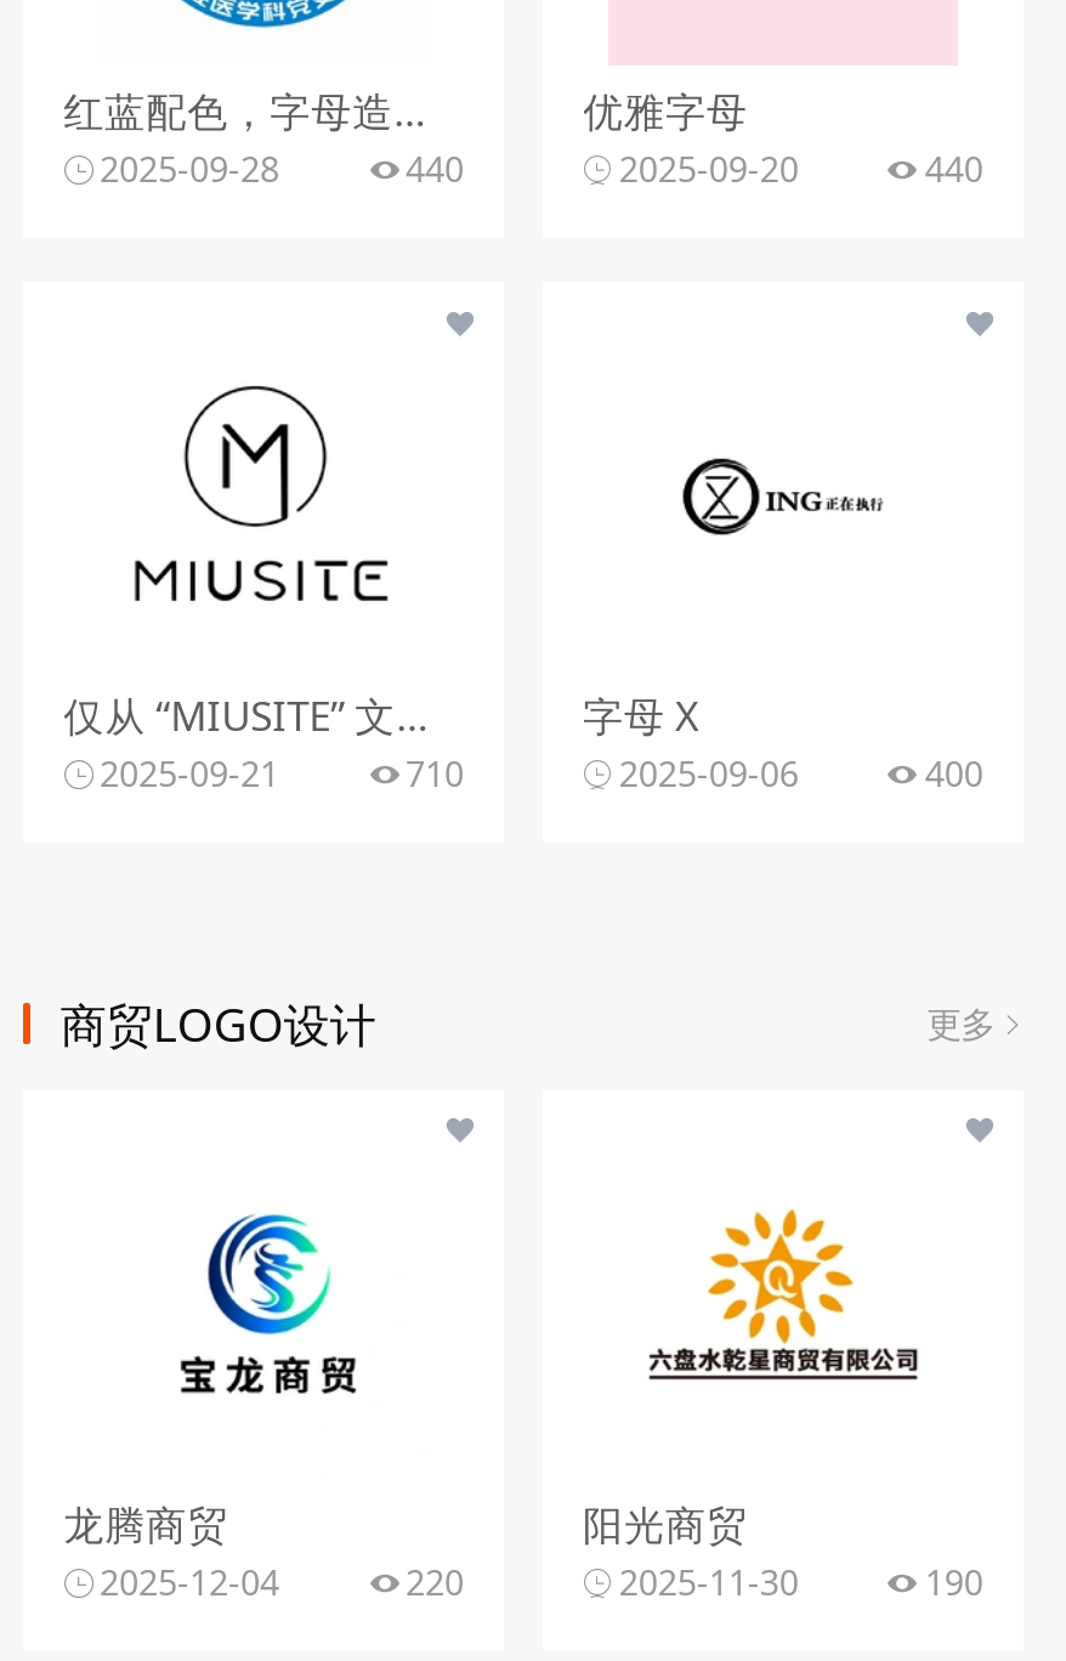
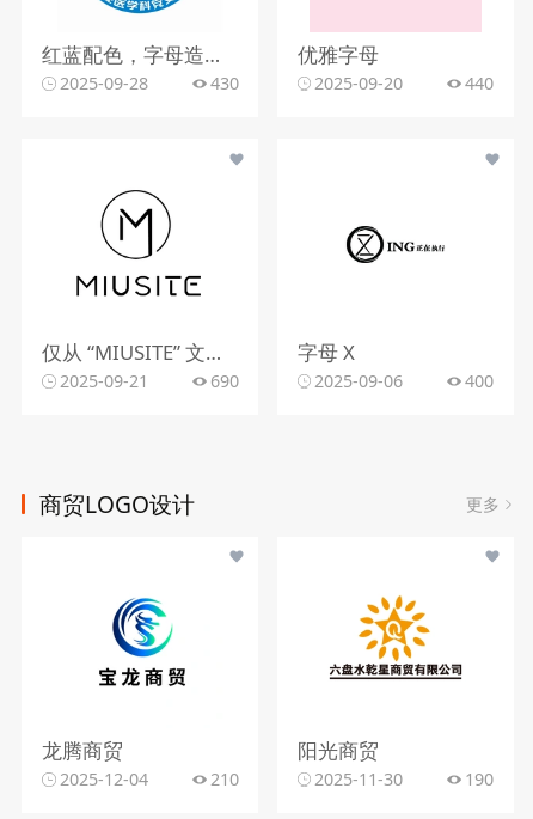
- 440
+ 430

- 710
+ 690

- 220
+ 210
